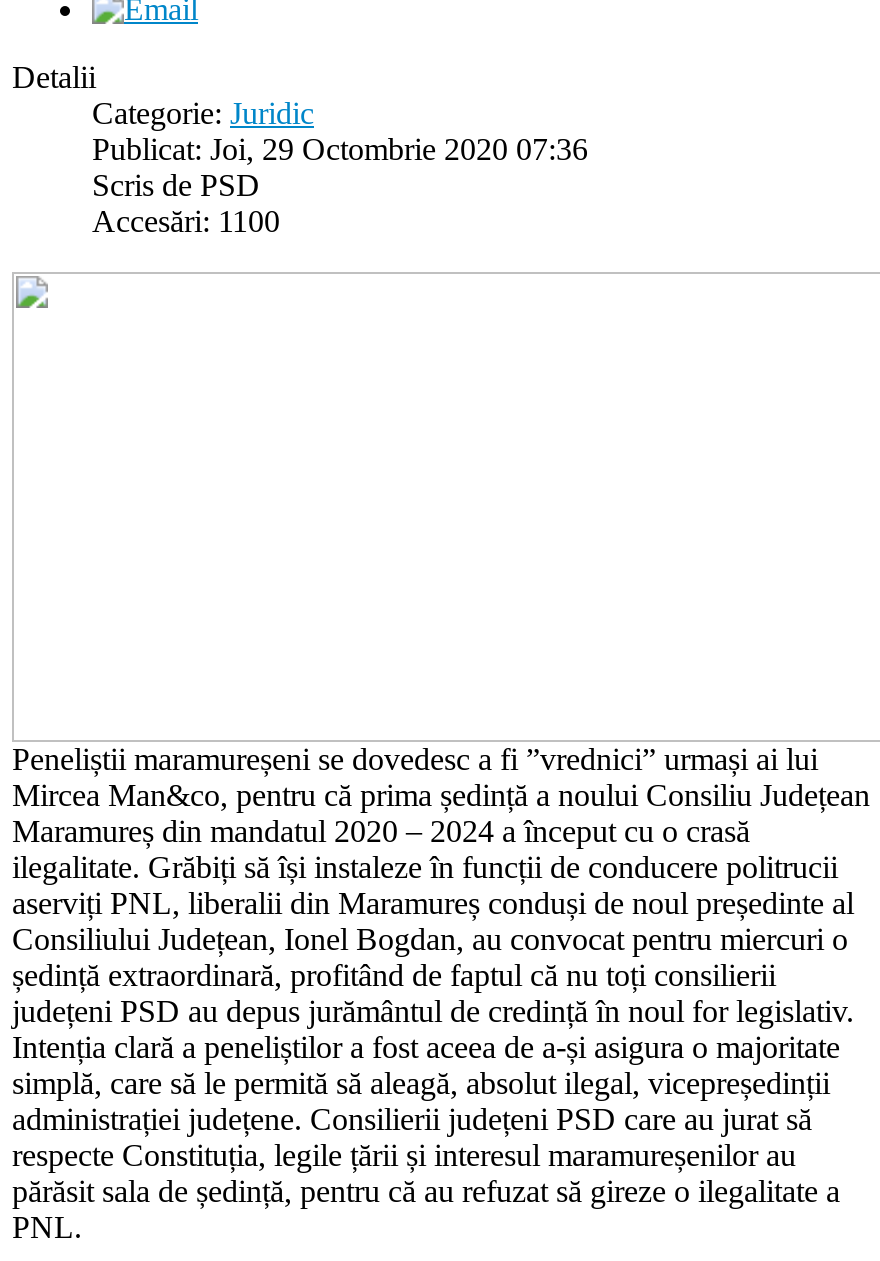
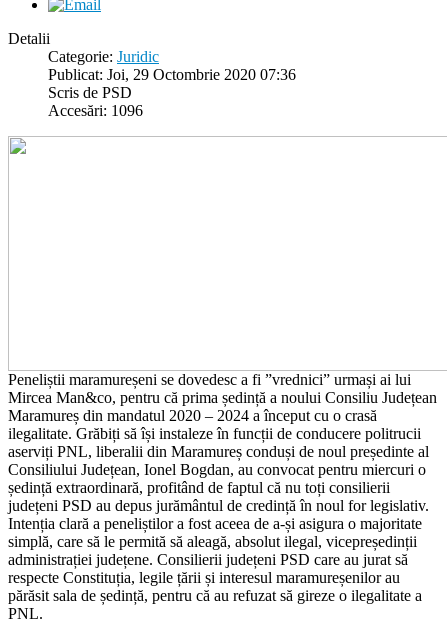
- Accesări: 1100
+ Accesări: 1096
